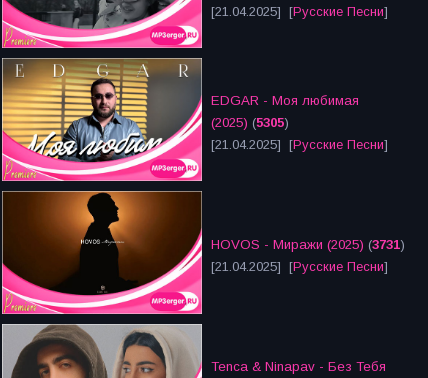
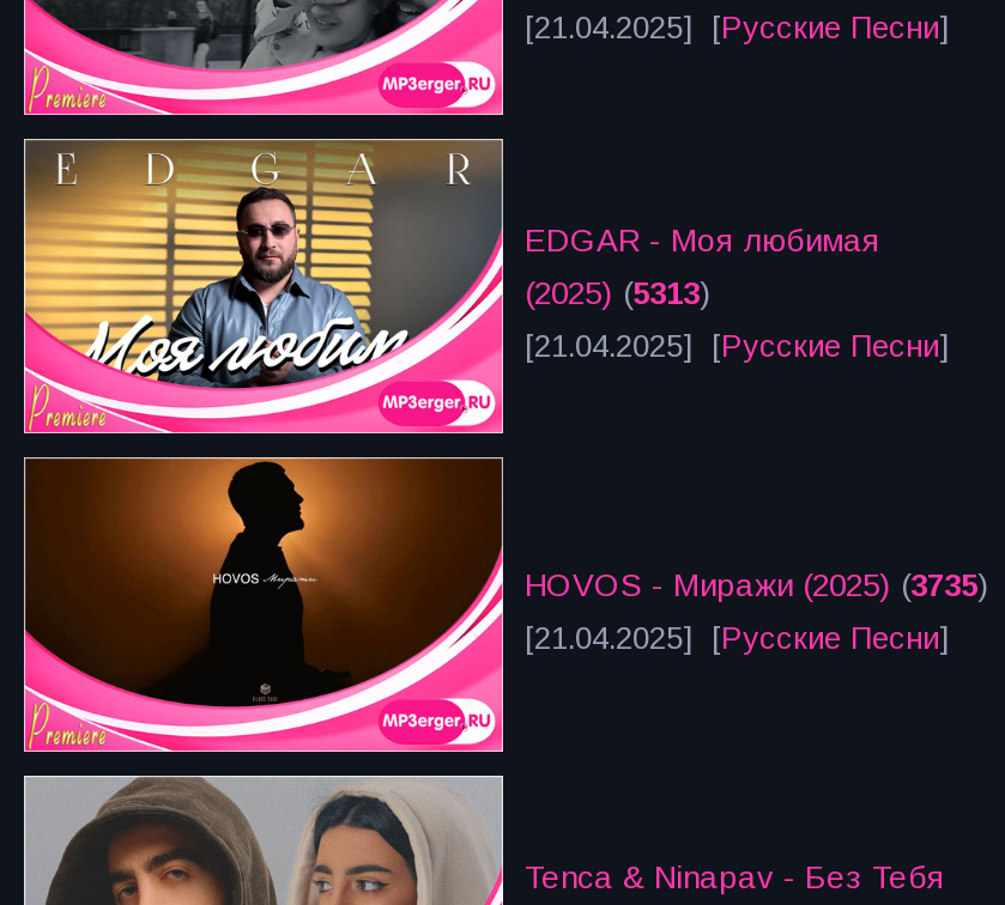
- (2025) (5305)
+ (2025) (5313)

- HOVOS - Миражи (2025) (3731)
+ HOVOS - Миражи (2025) (3735)
